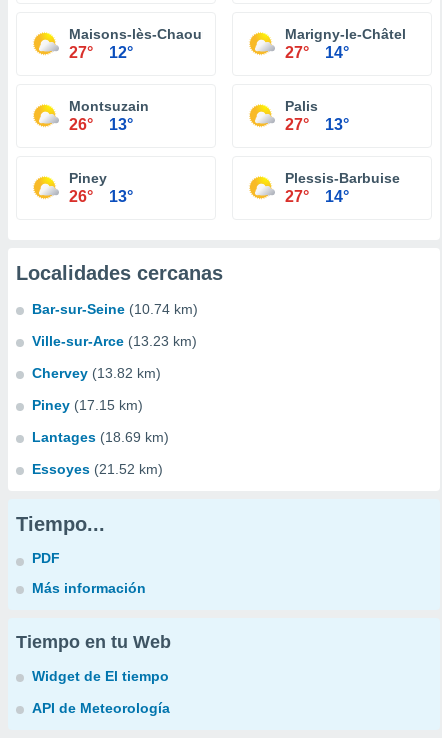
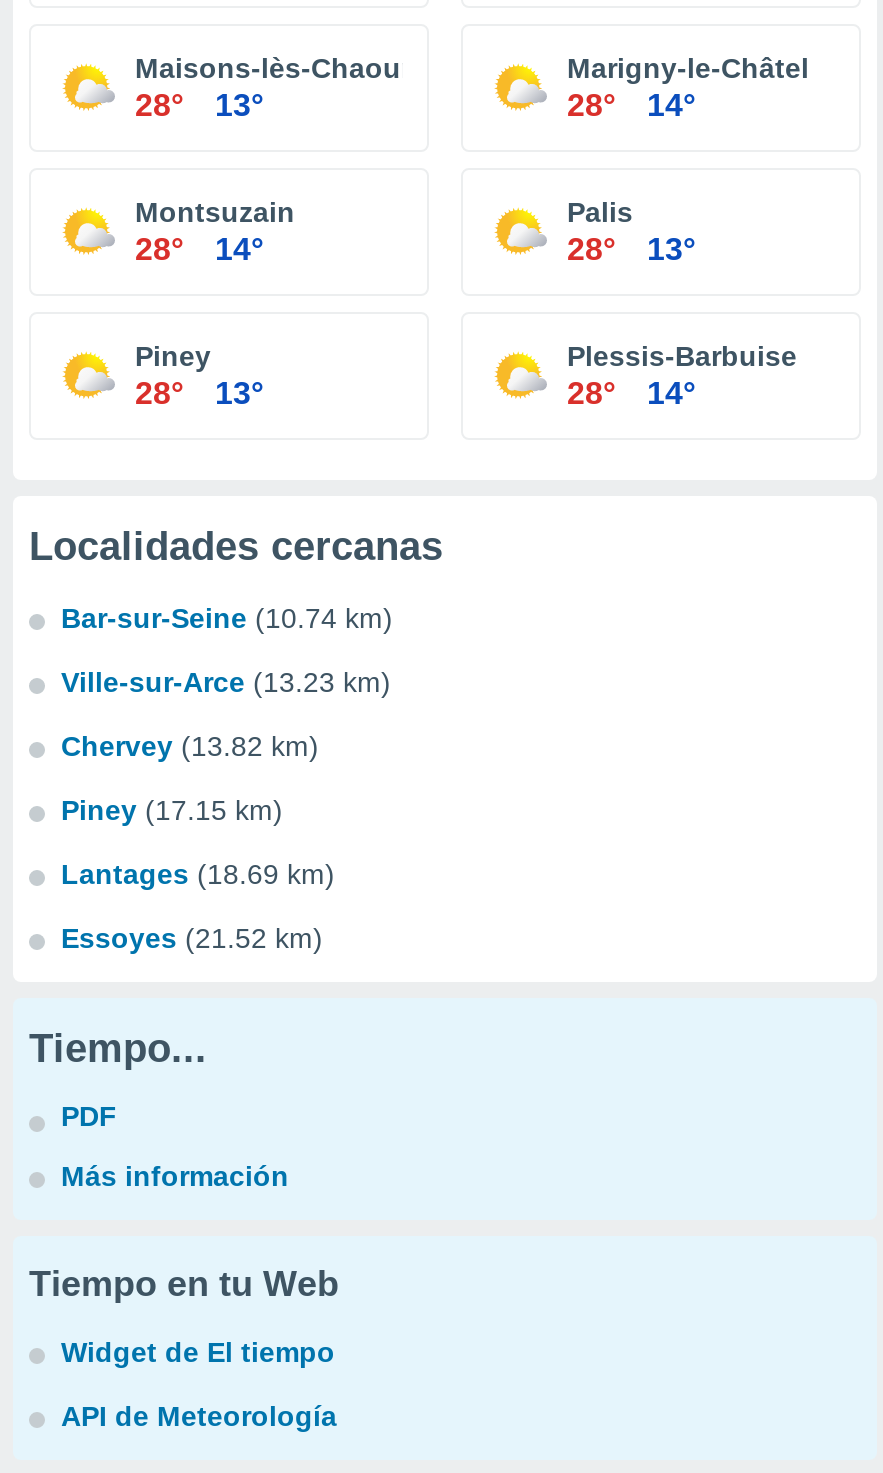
- 27°
+ 28°

- 12°
+ 13°

- 27° 14°
+ 28° 14°

- 26°
+ 28°

- 13°
+ 14°

- 27° 13°
+ 28° 13°

- 26° 13°
+ 28° 13°

- 27° 14°
+ 28° 14°
